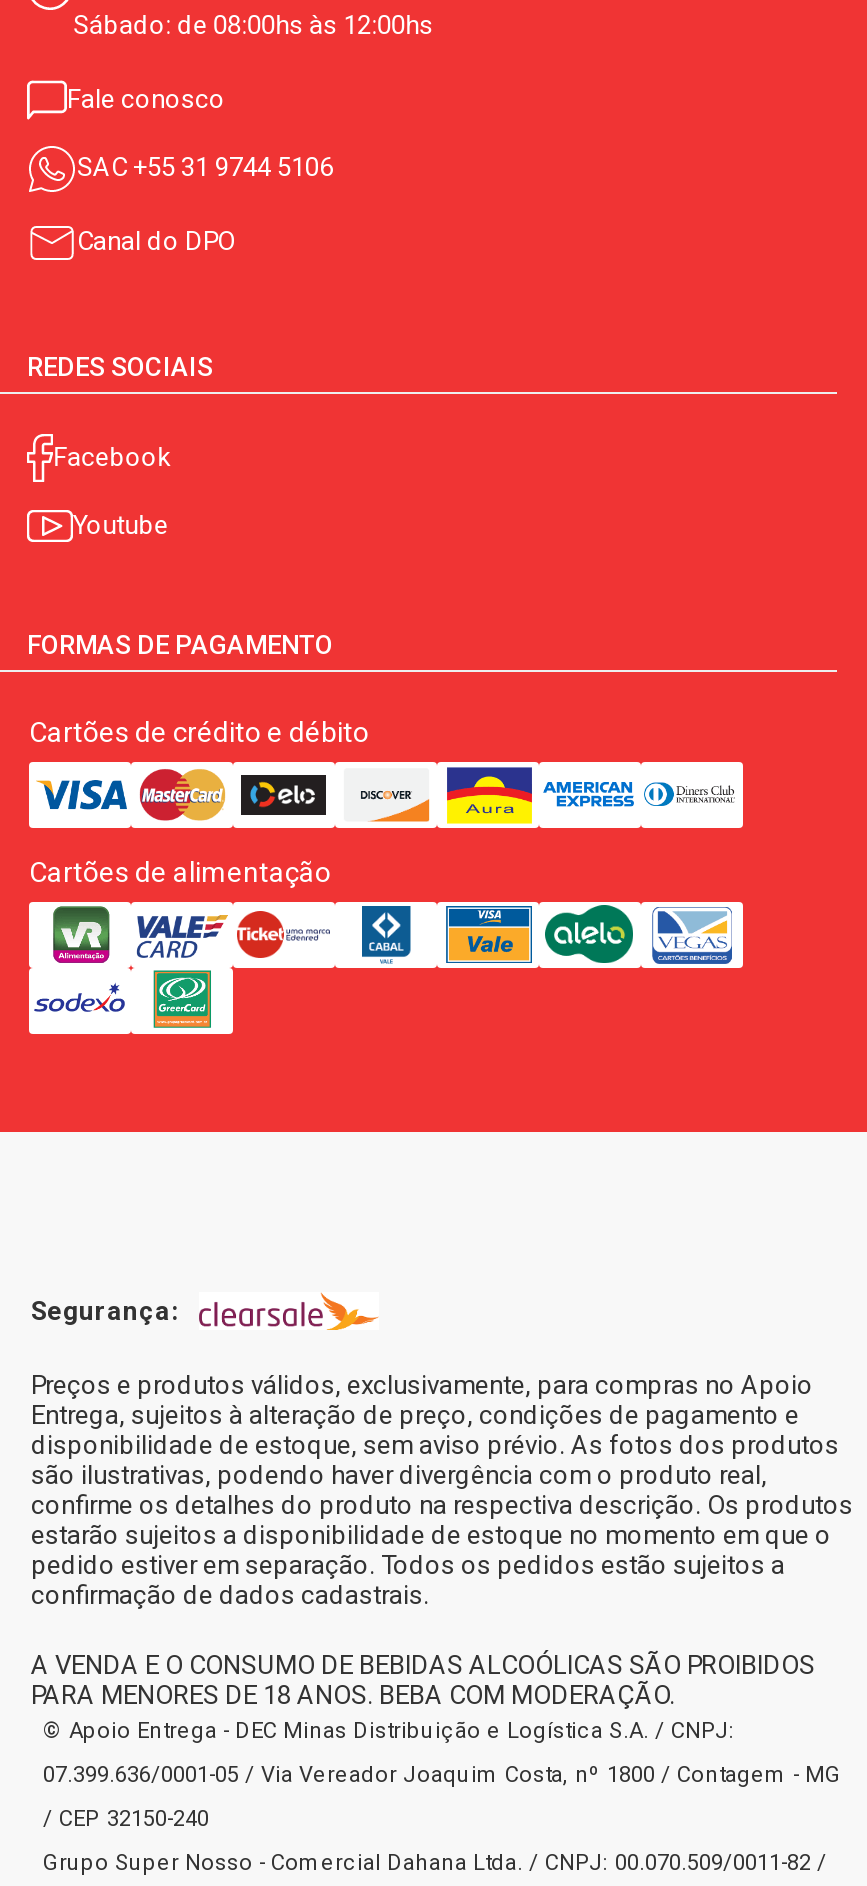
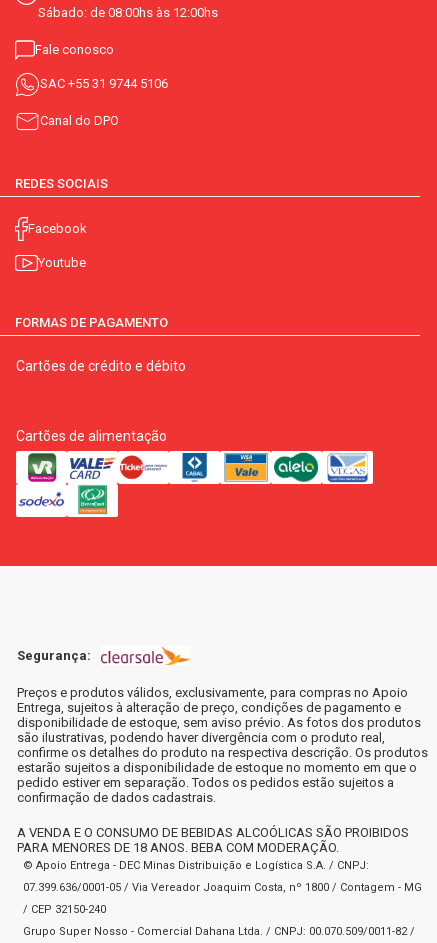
- [image]
